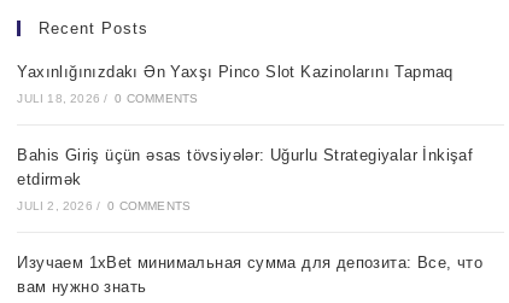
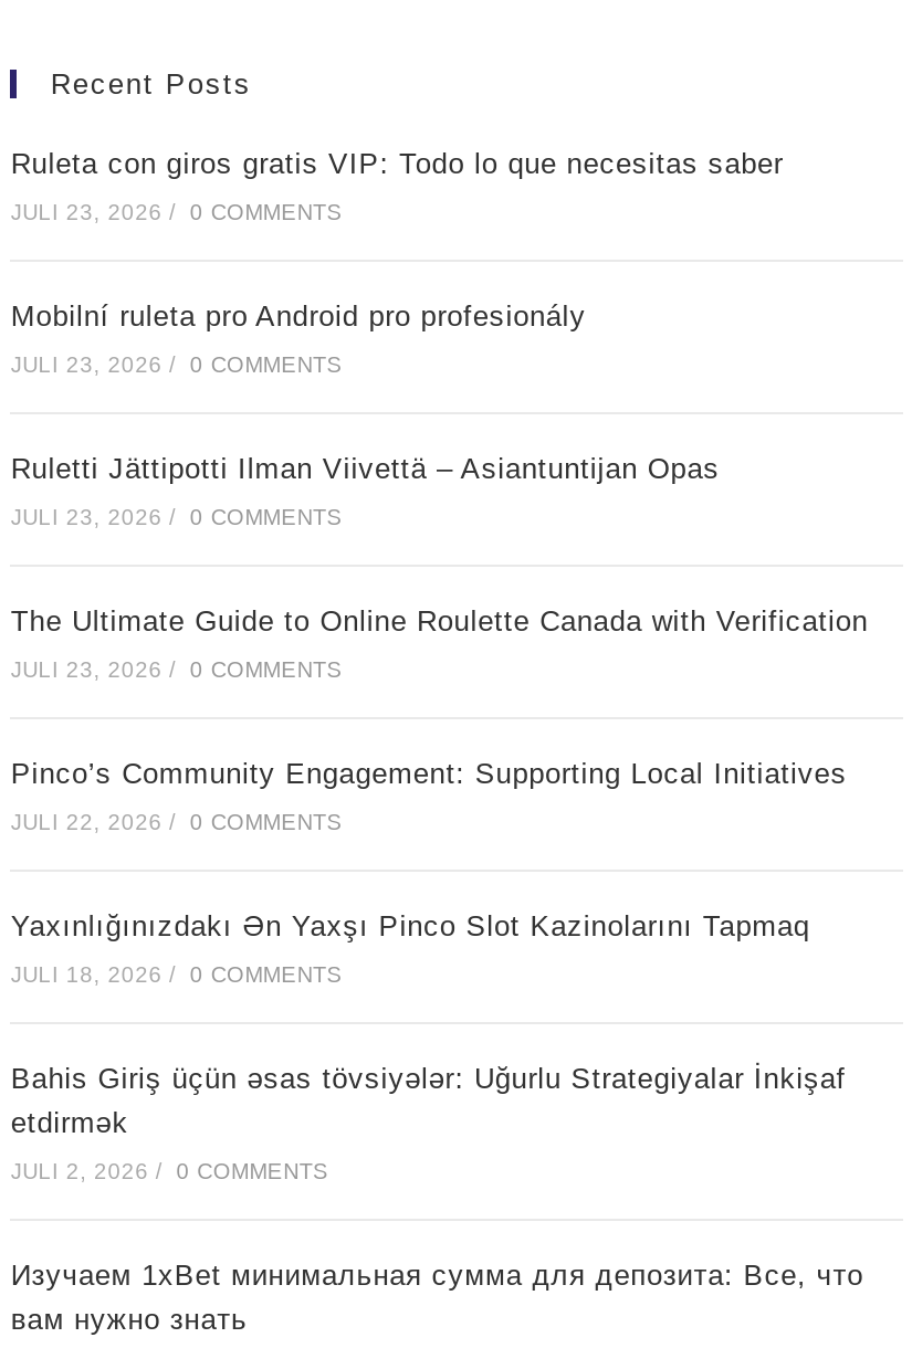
+ Ruleta con giros gratis VIP: Todo lo que necesitas saber
+ JULI 23, 2026 / 0 COMMENTS
+ Mobilní ruleta pro Android pro profesionály
+ JULI 23, 2026 / 0 COMMENTS
+ Ruletti Jättipotti Ilman Viivettä – Asiantuntijan Opas
+ JULI 23, 2026 / 0 COMMENTS
+ The Ultimate Guide to Online Roulette Canada with Verification
+ JULI 23, 2026 / 0 COMMENTS
+ Pinco’s Community Engagement: Supporting Local Initiatives
+ JULI 22, 2026 / 0 COMMENTS
